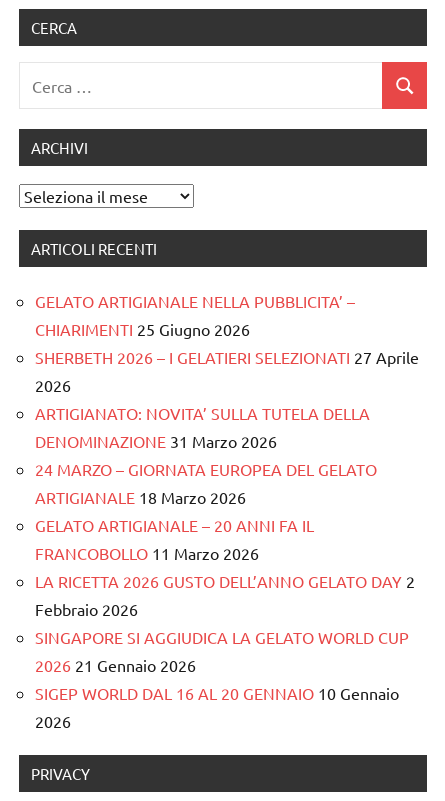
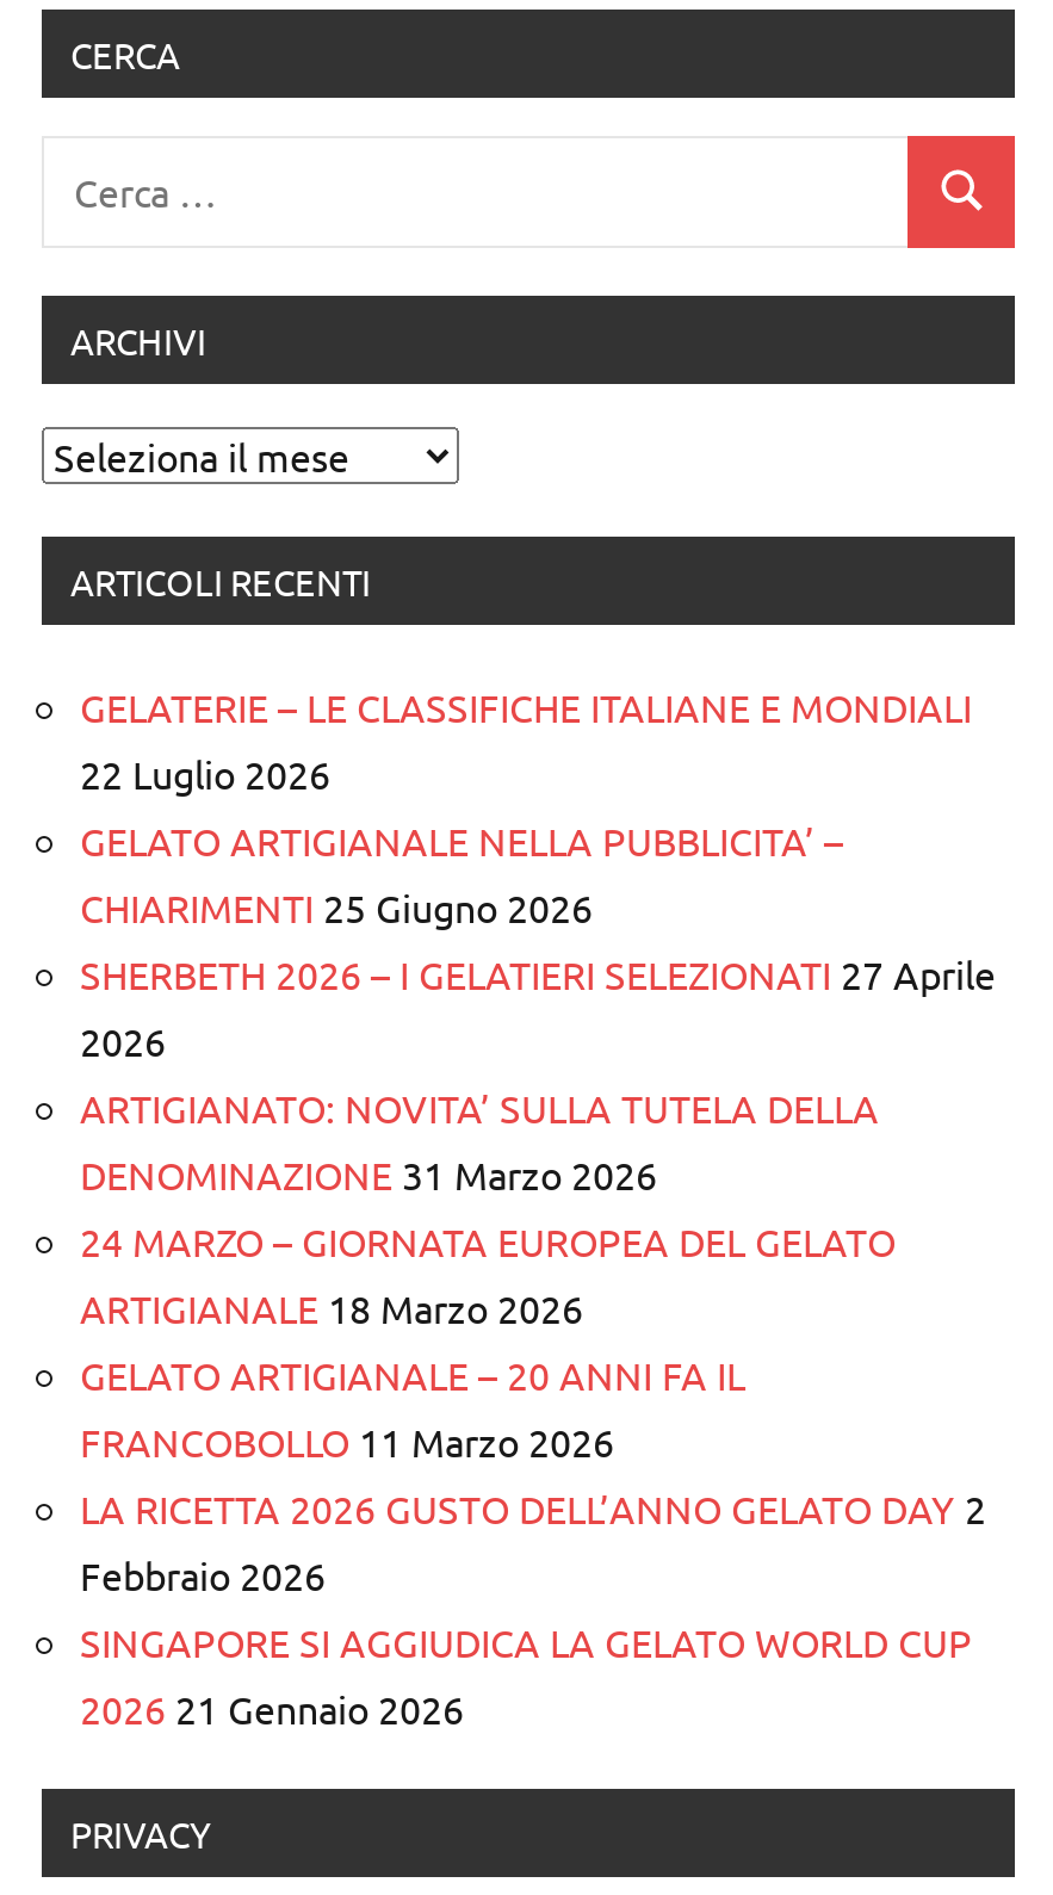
+ GELATERIE – LE CLASSIFICHE ITALIANE E MONDIALI
+ 22 Luglio 2026

moved down: GELATO ARTIGIANALE NELLA PUBBLICITA’ – | CHIARIMENTI 25 Giugno 2026 | SHERBETH 2026 – I GELATIERI SELEZIONATI 27 Aprile | ... | SINGAPORE SI AGGIUDICA LA GELATO WORLD CUP | 2026 21 Gennaio 2026

- SIGEP WORLD DAL 16 AL 20 GENNAIO 10 Gennaio
- 2026
